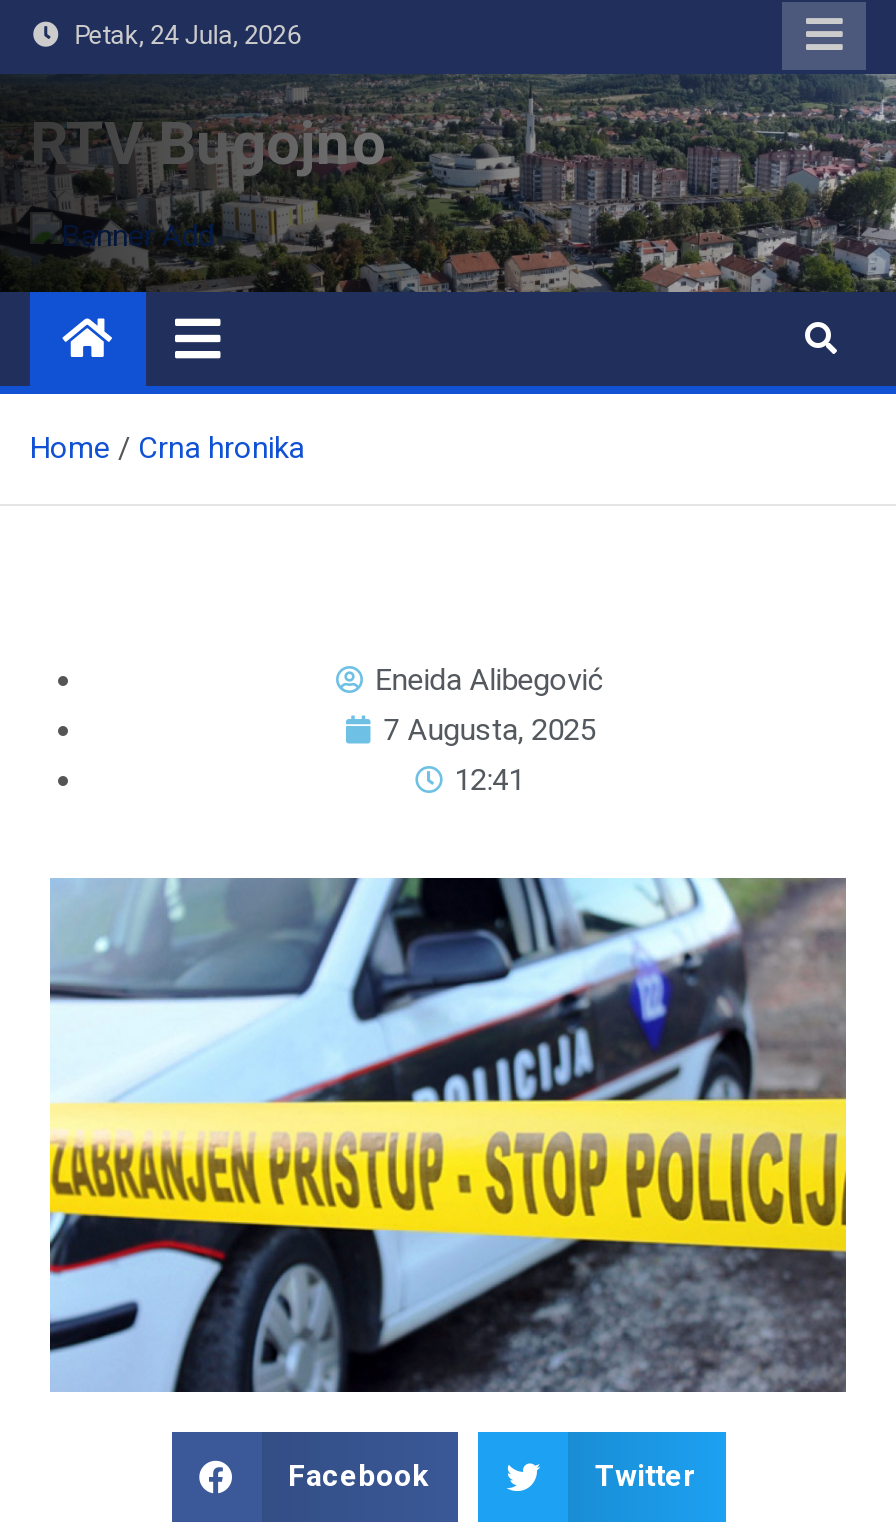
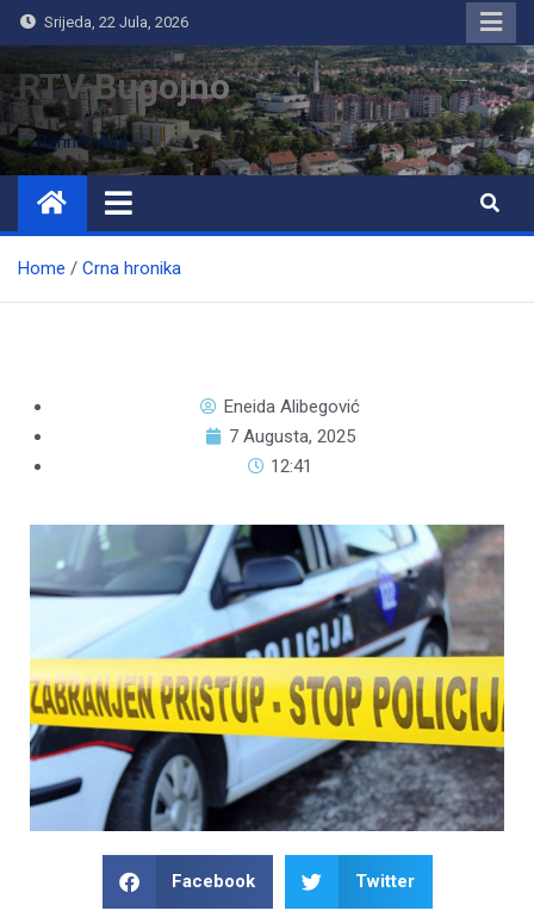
- Petak, 24 Jula, 2026
+ Srijeda, 22 Jula, 2026
